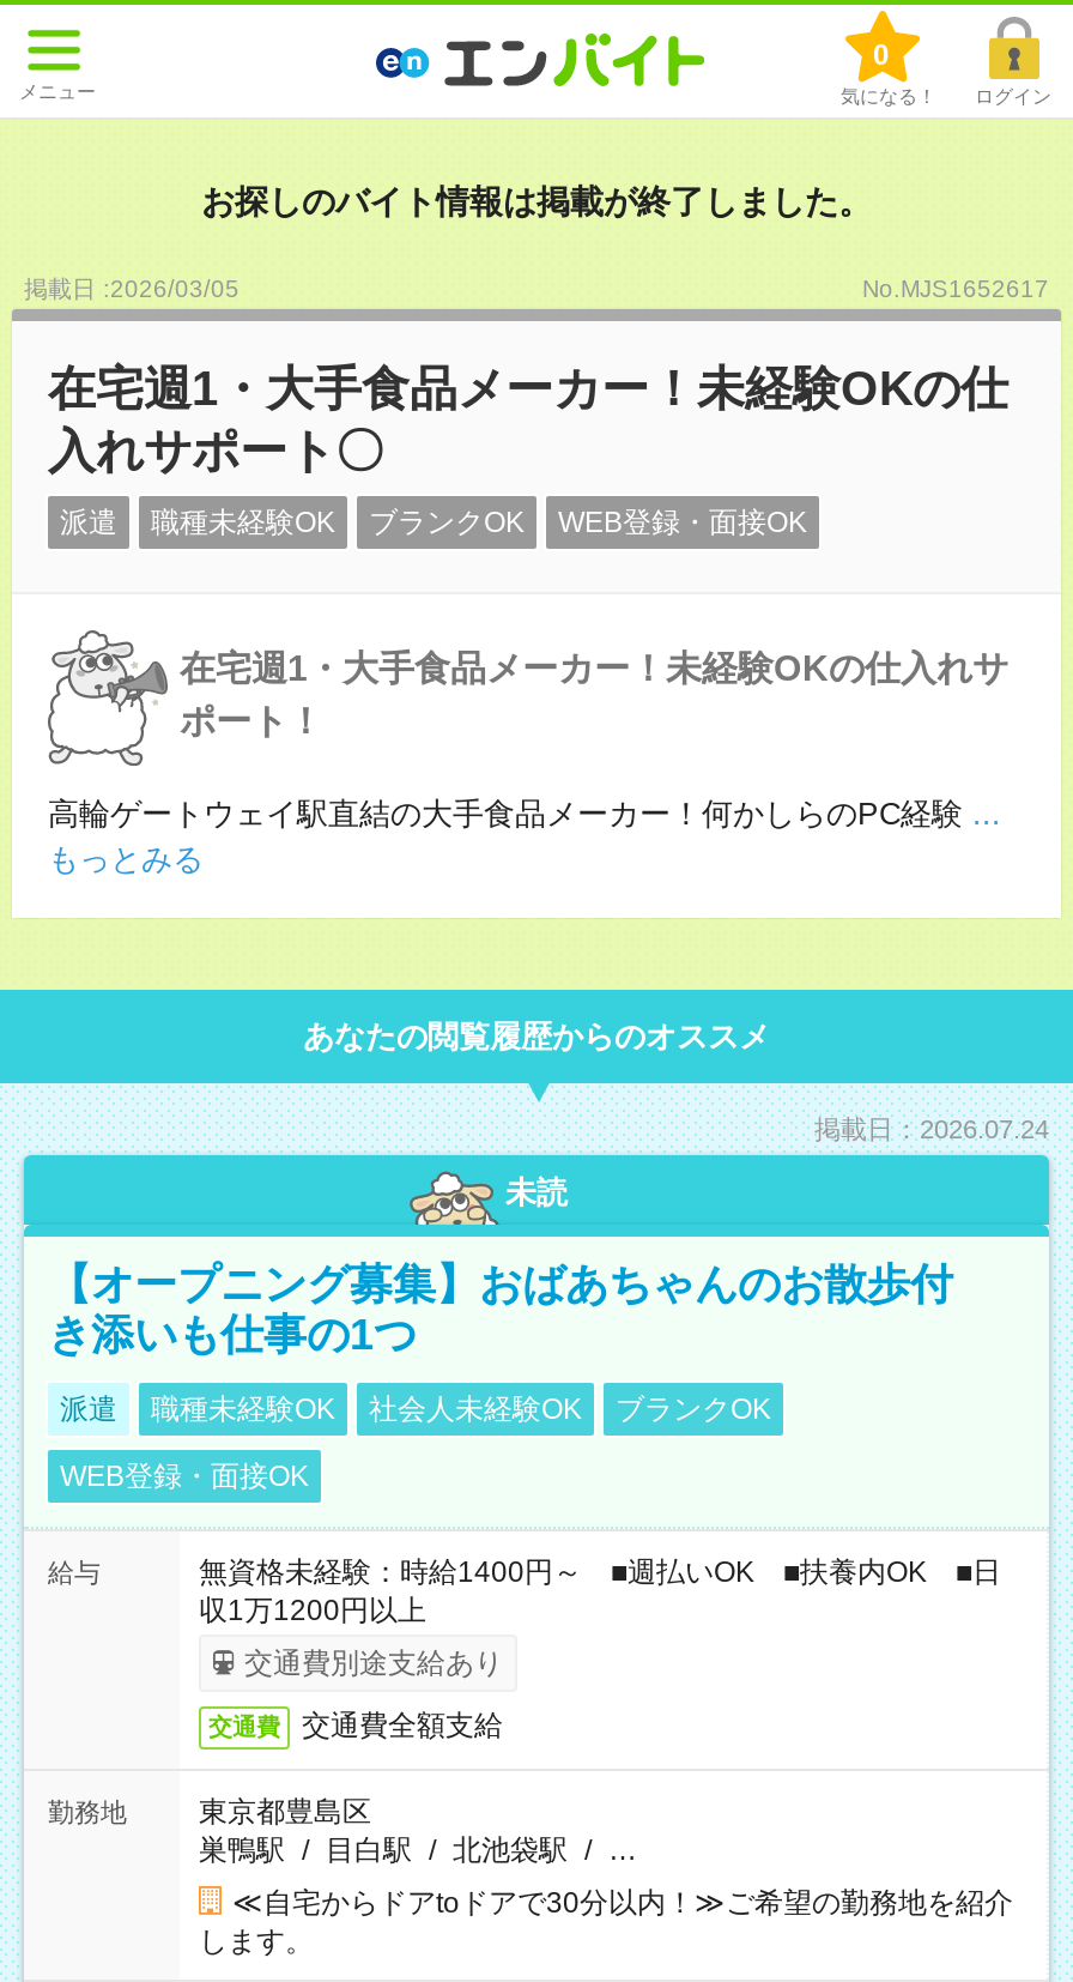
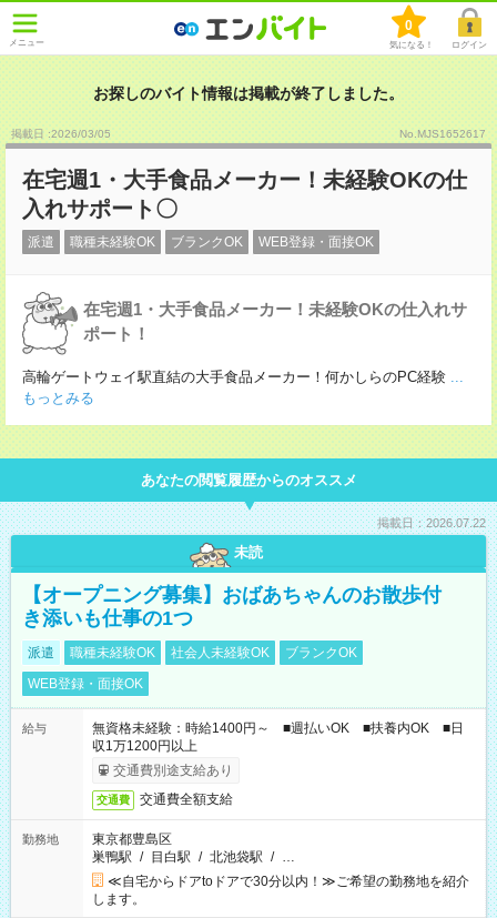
- 掲載日：2026.07.24
+ 掲載日：2026.07.22
